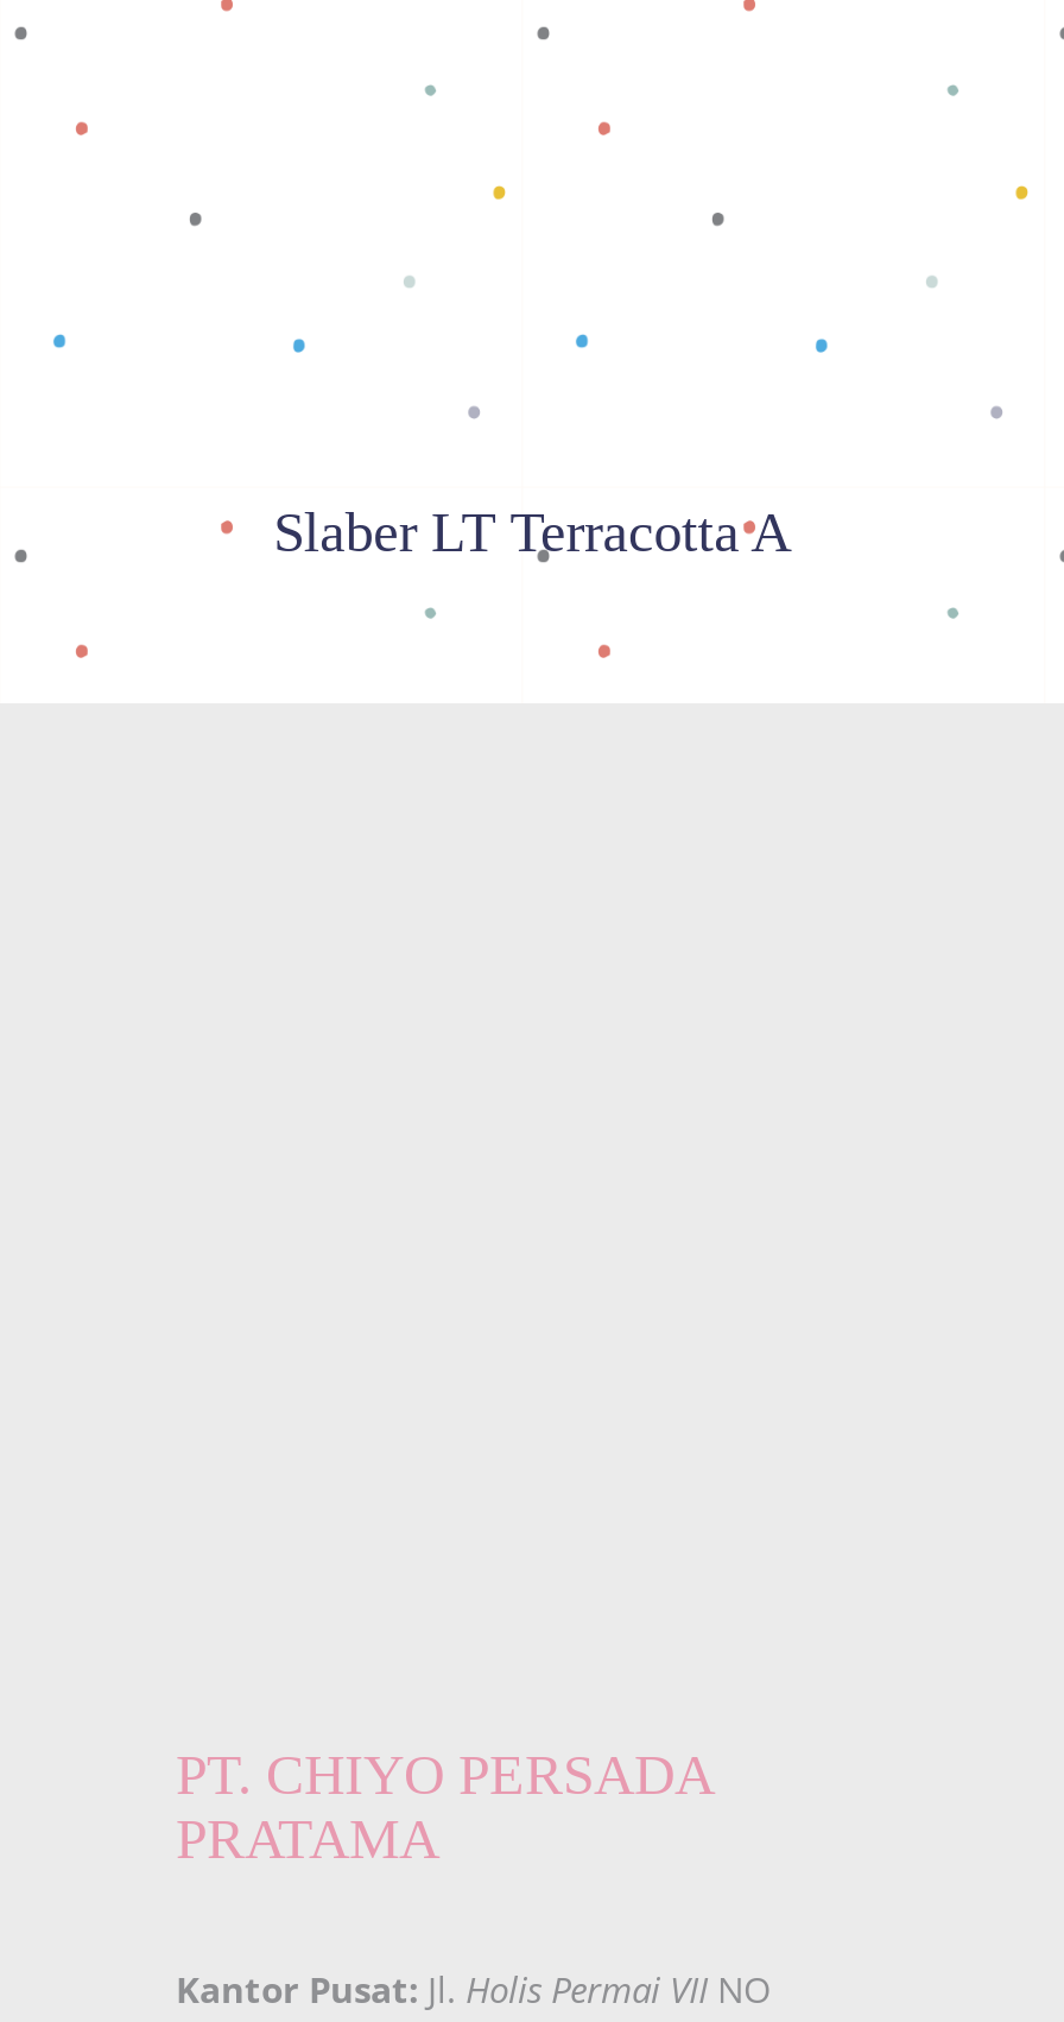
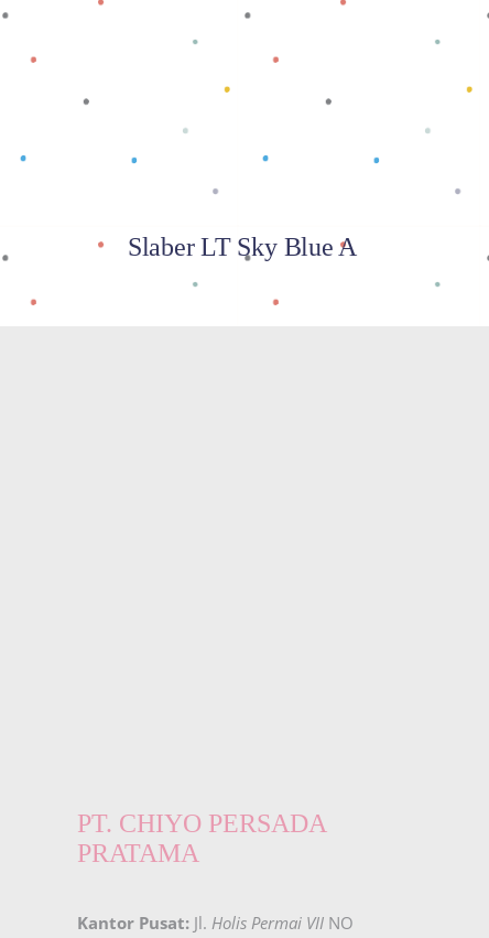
- Slaber LT Terracotta A
+ Slaber LT Sky Blue A
